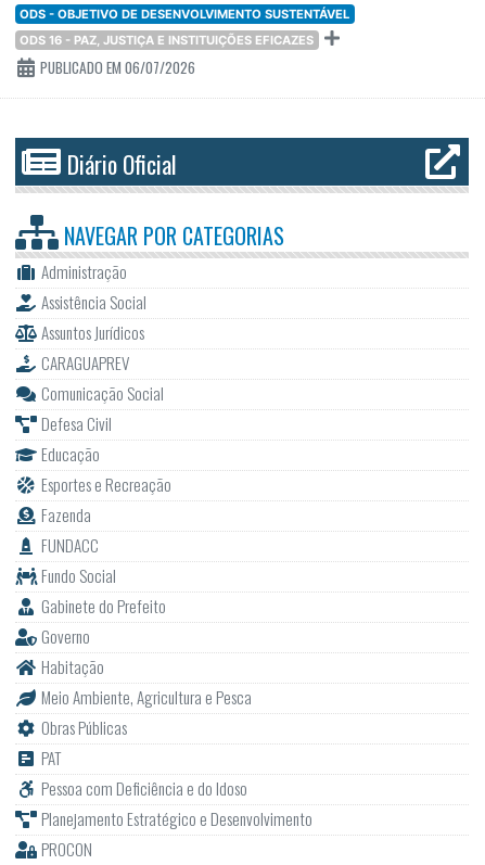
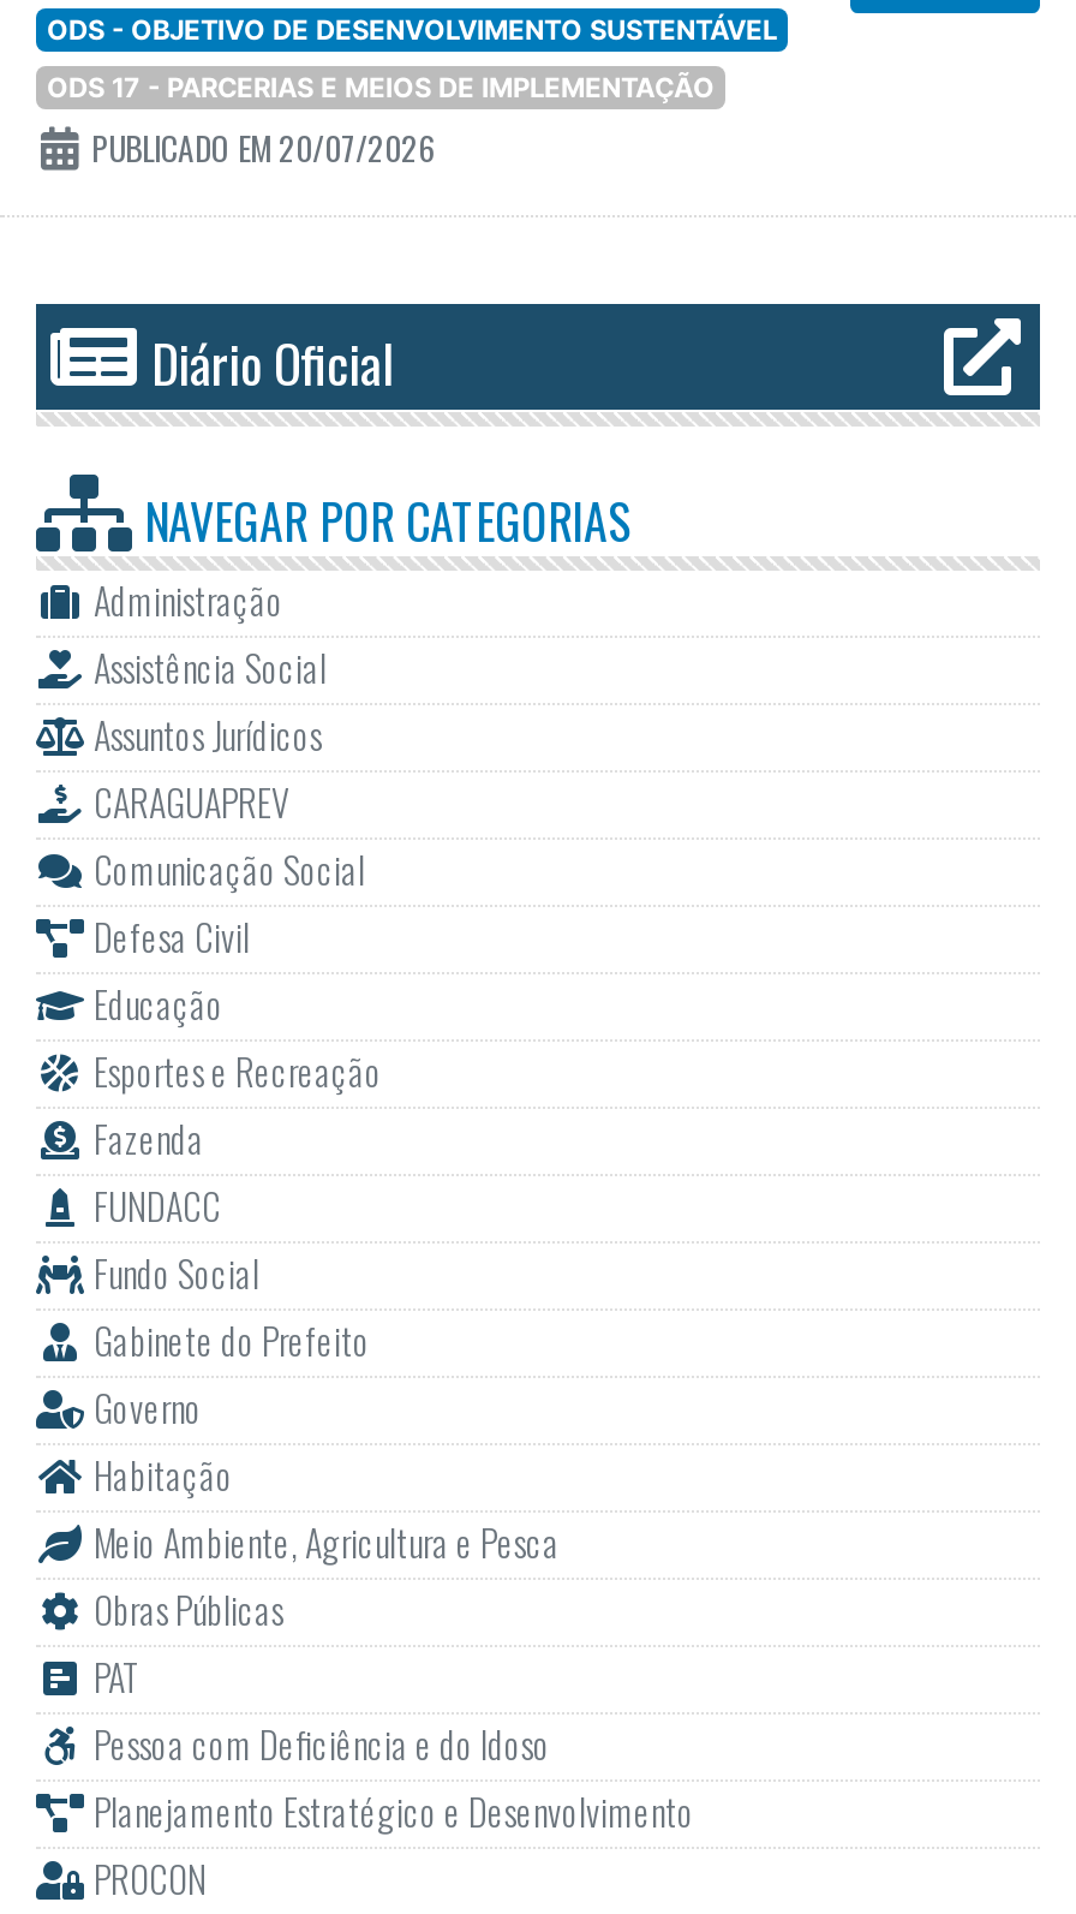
- ODS 16 - PAZ, JUSTIÇA E INSTITUIÇÕES EFICAZES
+ ODS 17 - PARCERIAS E MEIOS DE IMPLEMENTAÇÃO

- PUBLICADO EM 06/07/2026
+ PUBLICADO EM 20/07/2026
